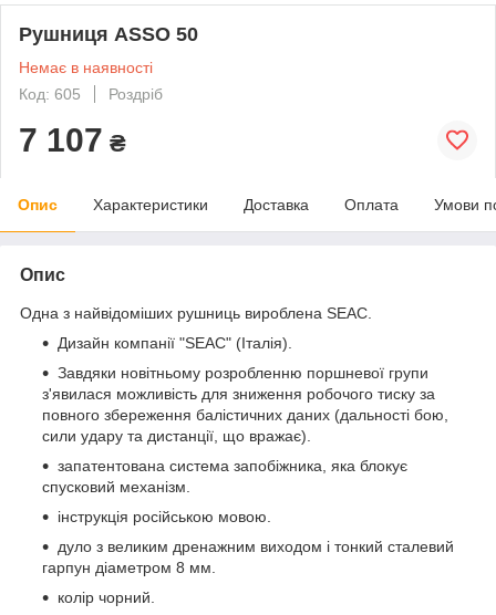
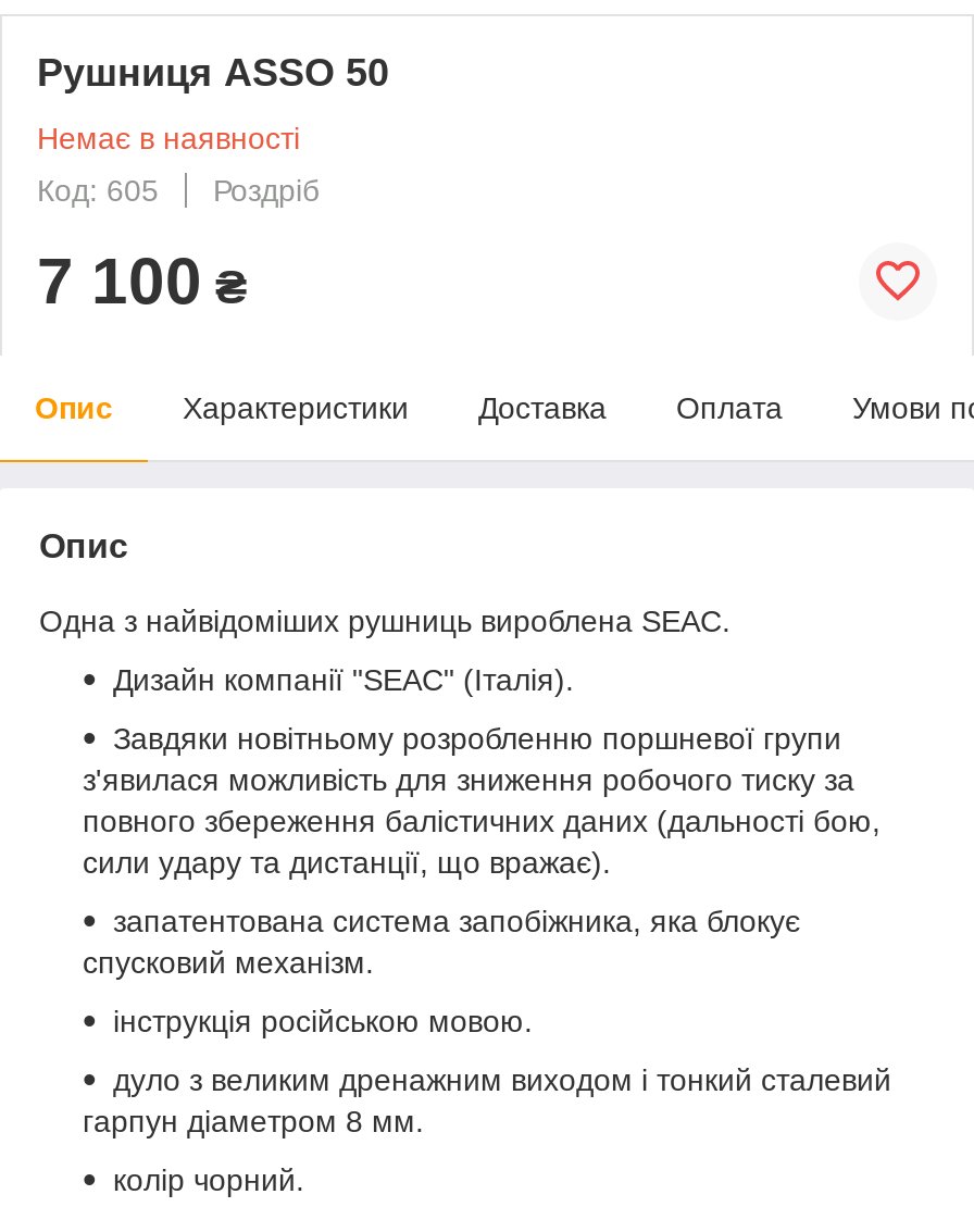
- 7 107 ₴
+ 7 100 ₴
